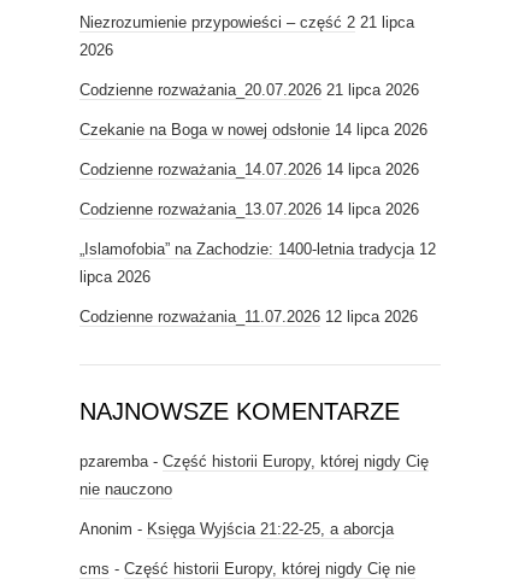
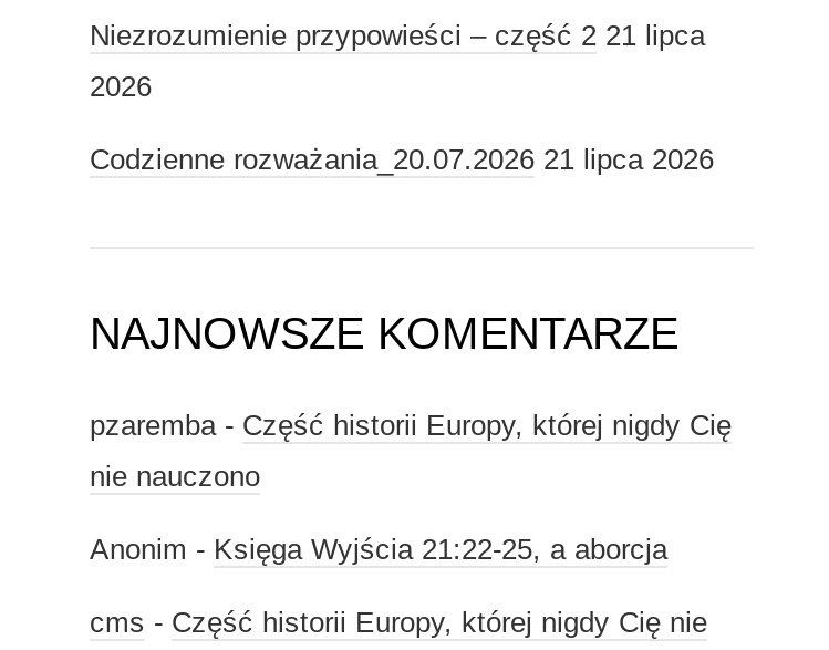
- Czekanie na Boga w nowej odsłonie 14 lipca 2026
- Codzienne rozważania_14.07.2026 14 lipca 2026
- Codzienne rozważania_13.07.2026 14 lipca 2026
- „Islamofobia” na Zachodzie: 1400-letnia tradycja 12
- lipca 2026
- Codzienne rozważania_11.07.2026 12 lipca 2026
